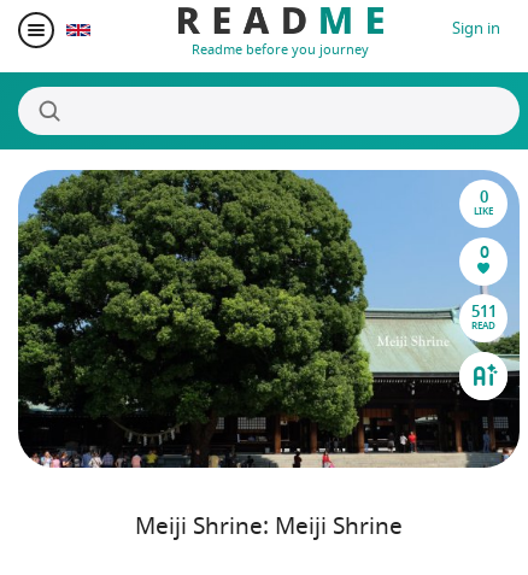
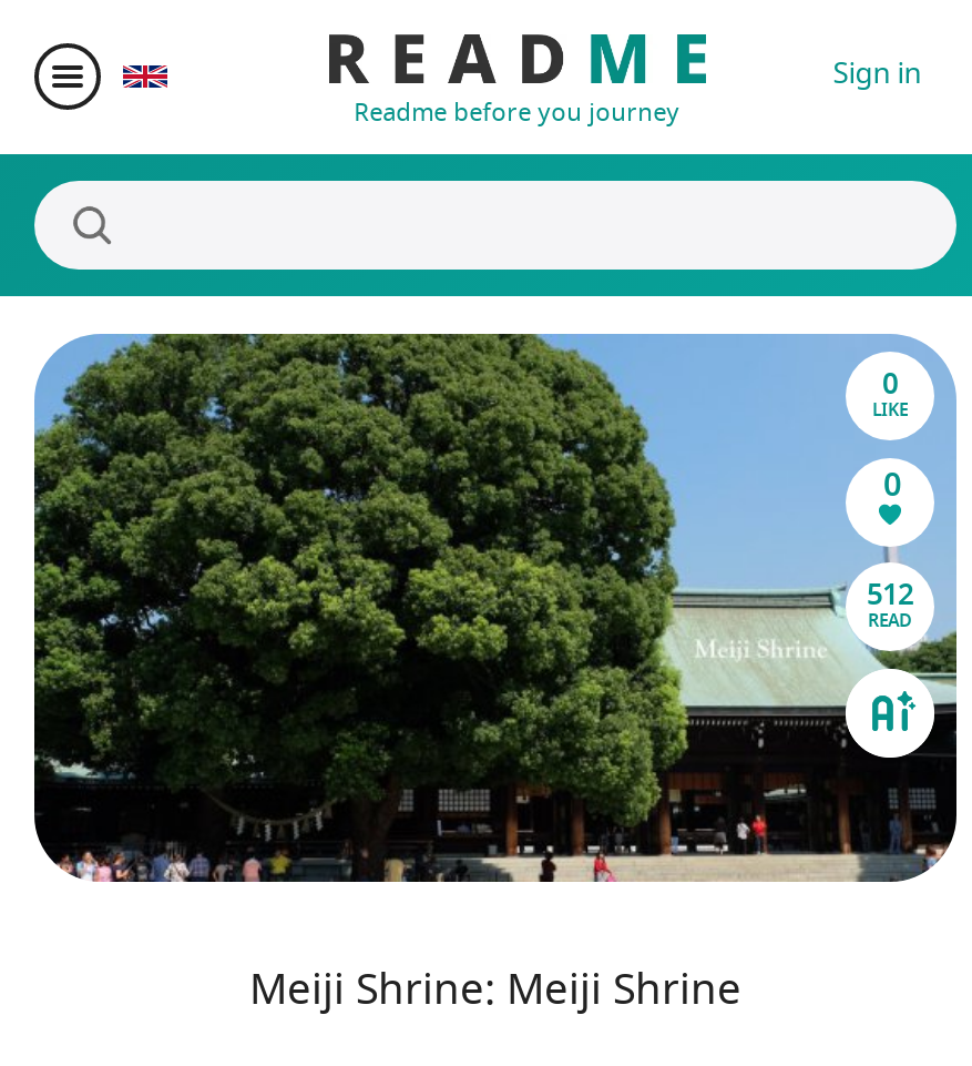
- 511
+ 512
